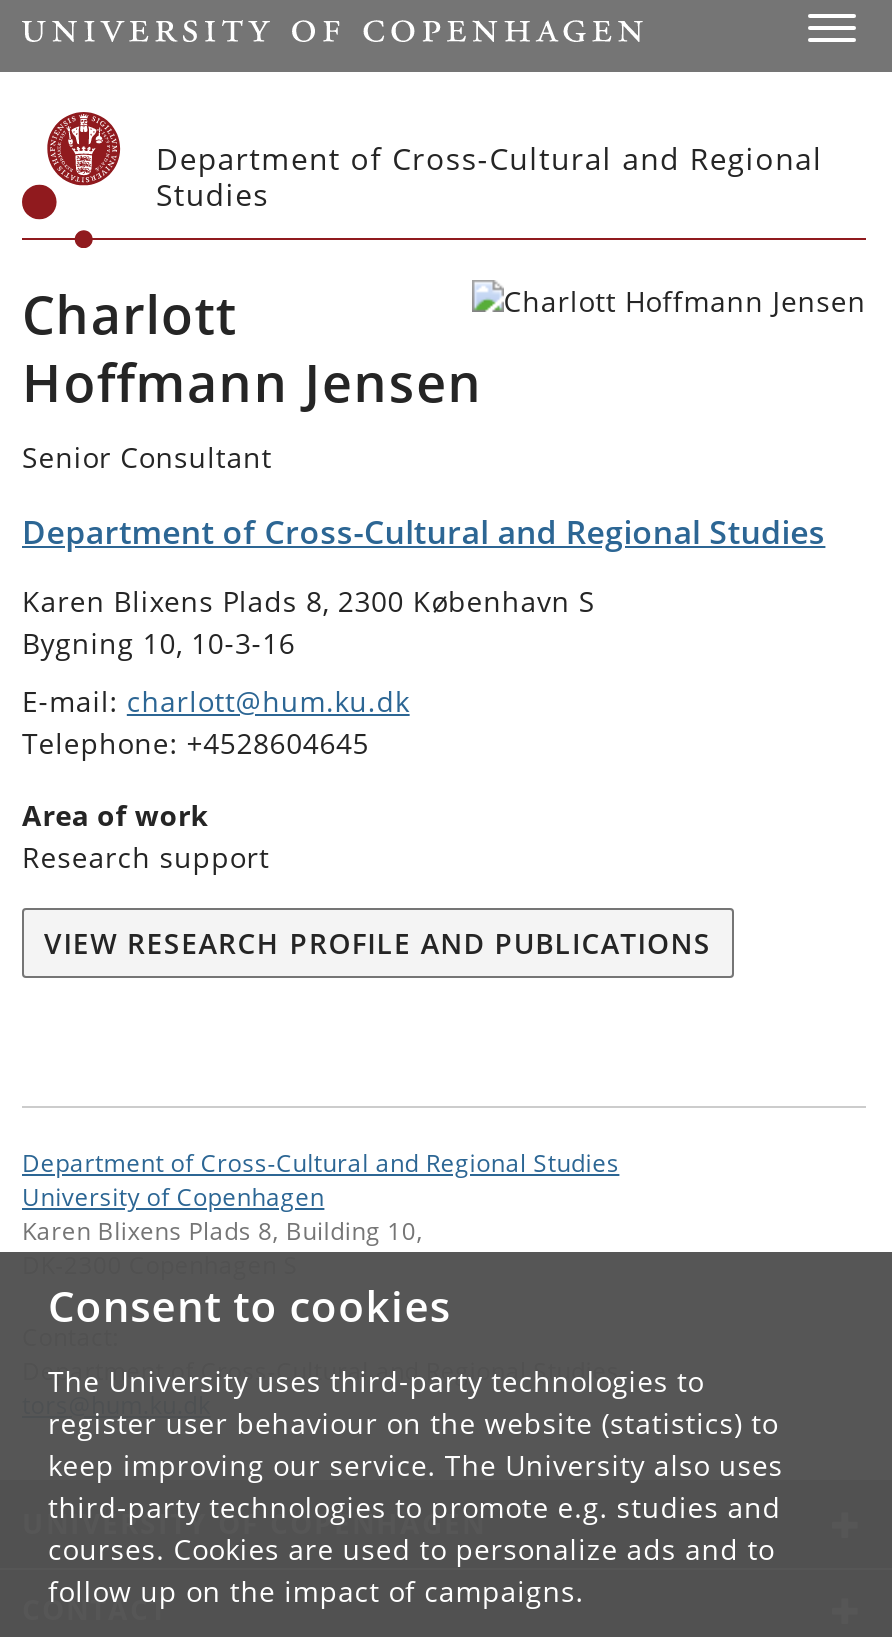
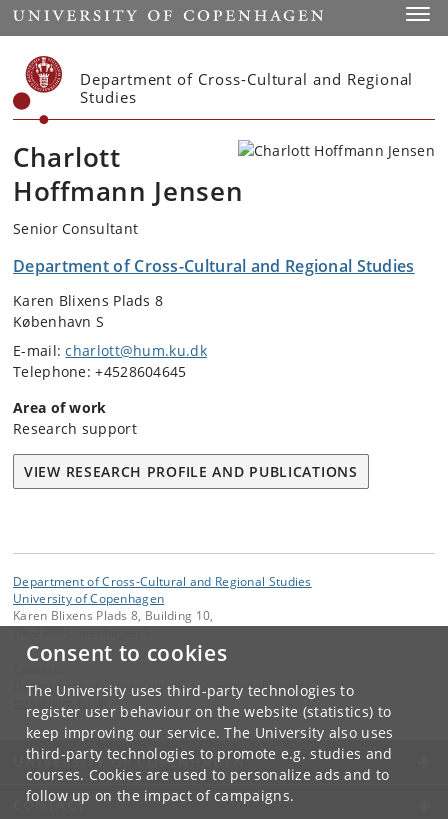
- Karen Blixens Plads 8, 2300 København S
- Bygning 10, 10-3-16
+ Karen Blixens Plads 8
+ København S
